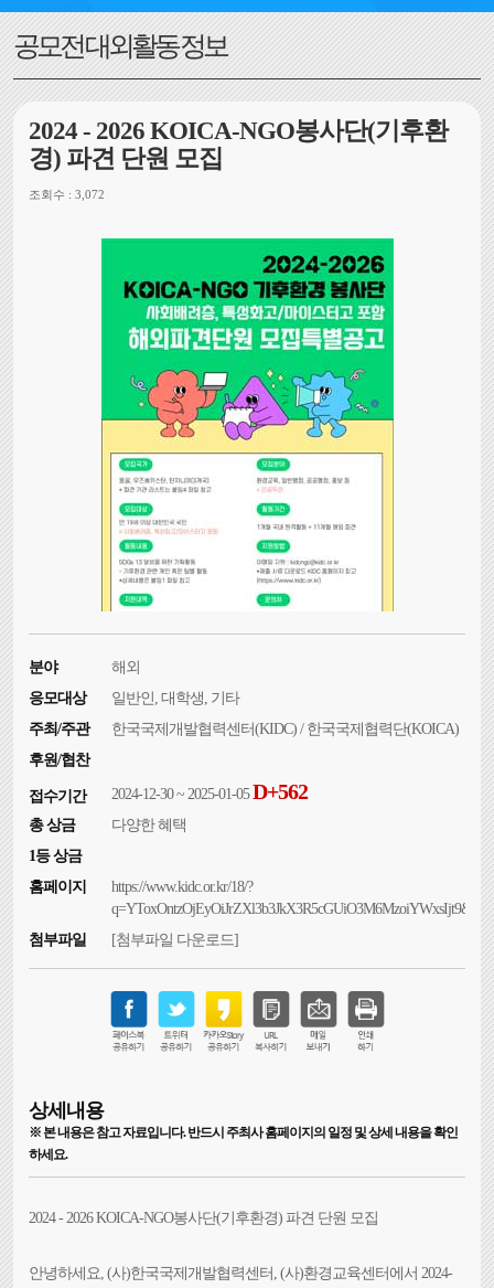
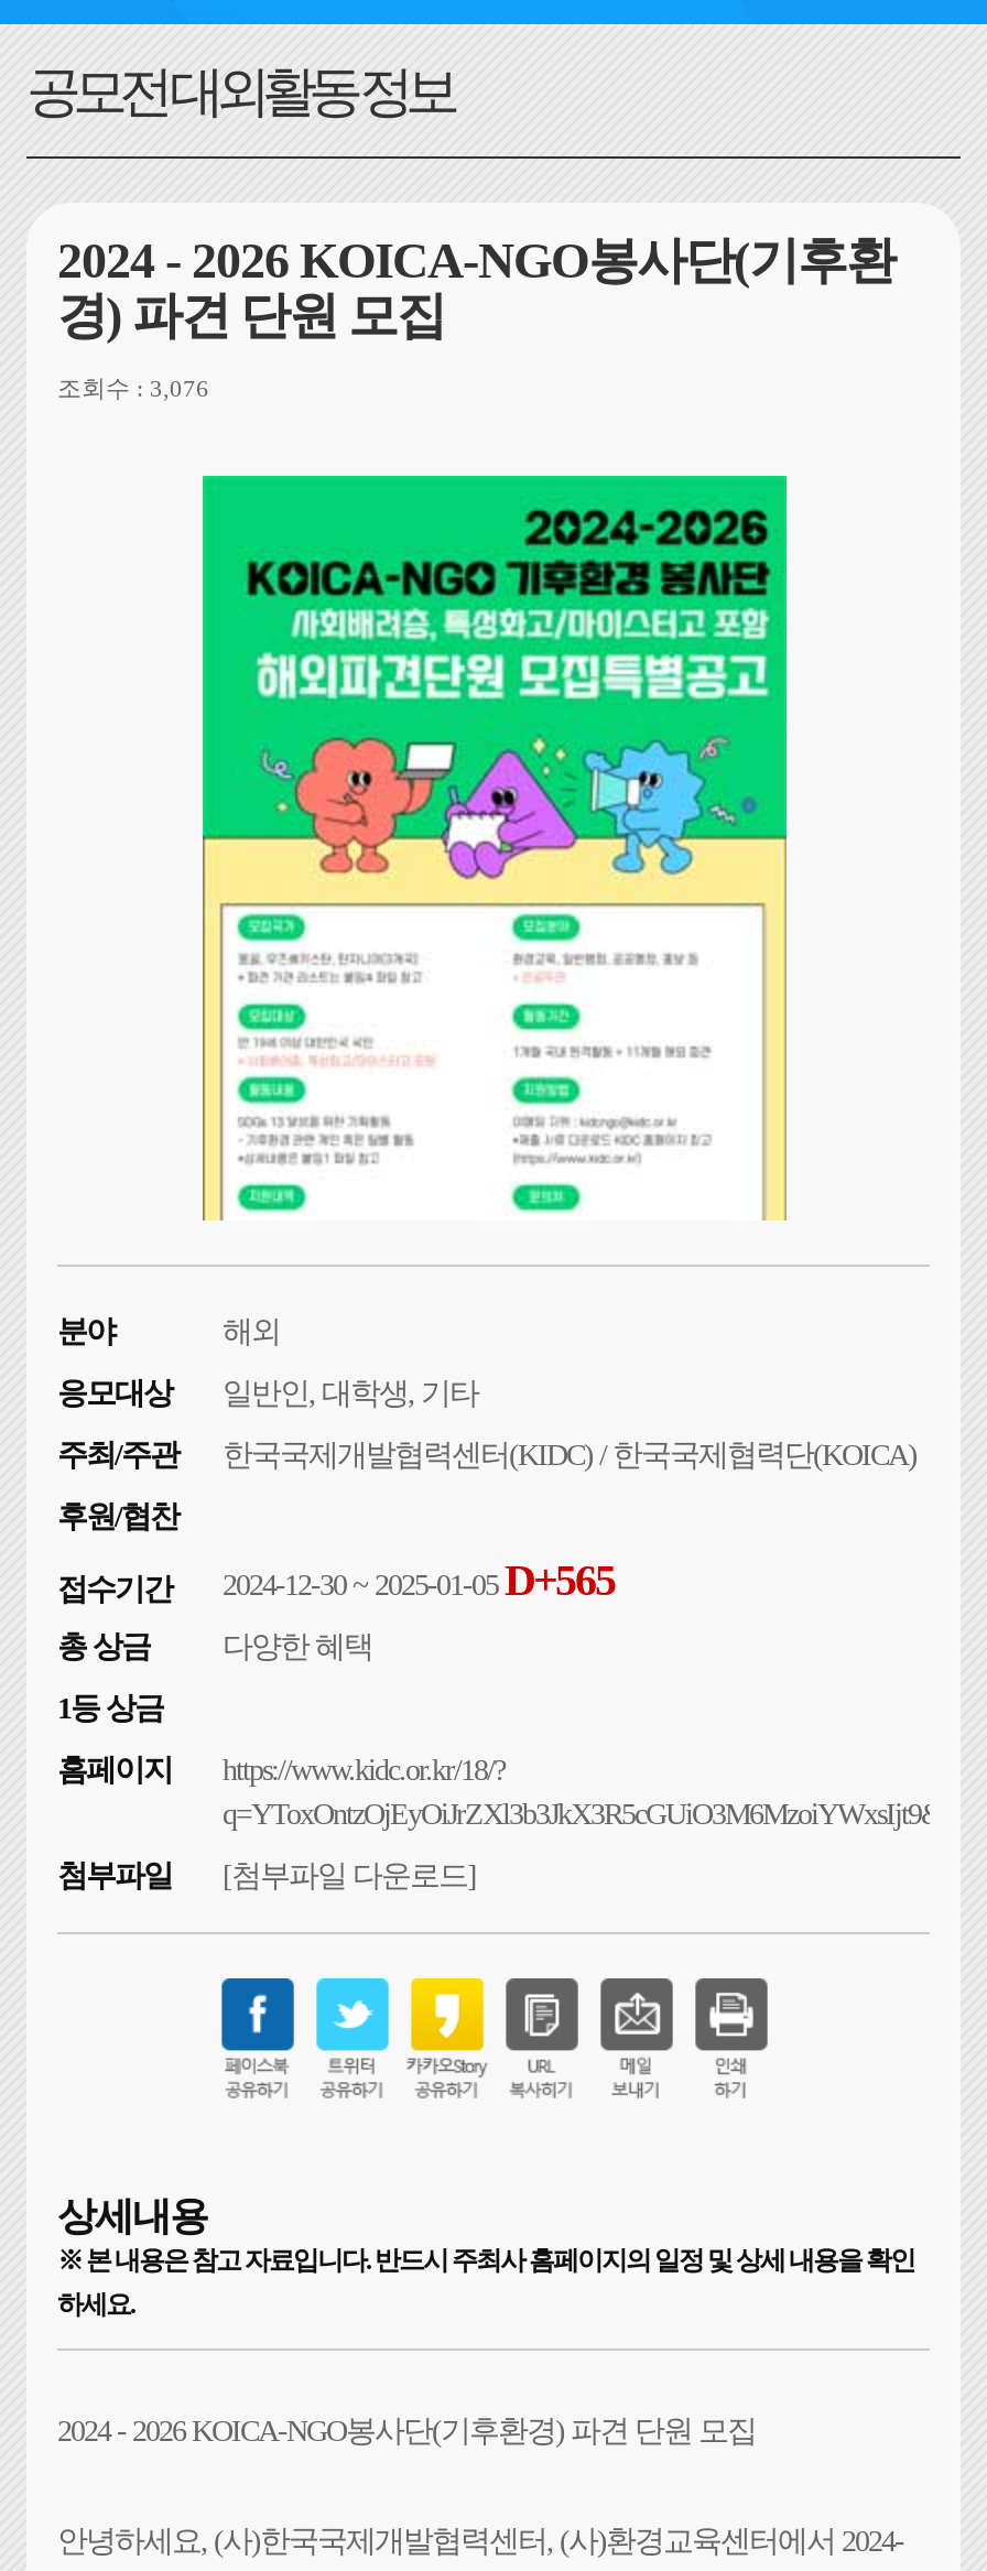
- 조회수 : 3,072
+ 조회수 : 3,076

- 접수기간 2024-12-30 ~ 2025-01-05D+562
+ 접수기간 2024-12-30 ~ 2025-01-05D+565
